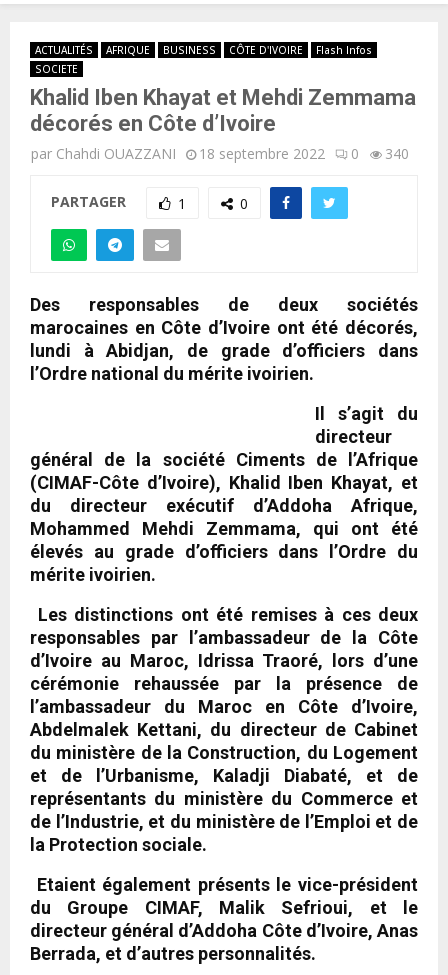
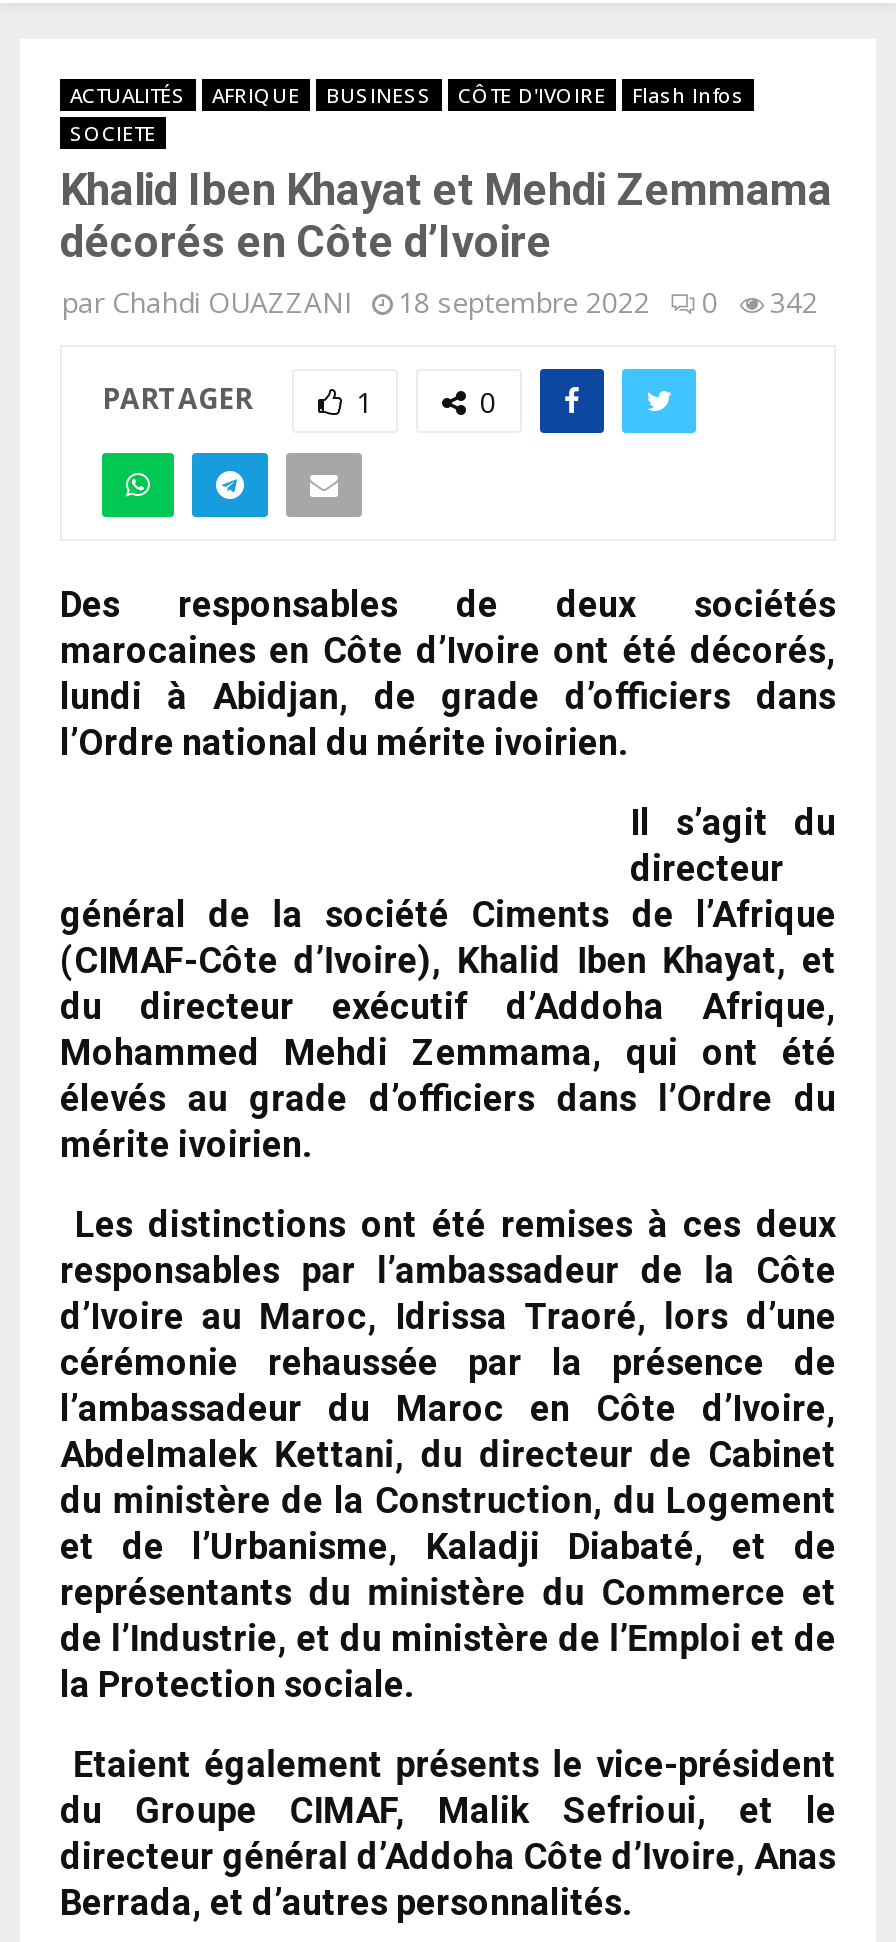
- par Chahdi OUAZZANI 18 septembre 2022 0 340
+ par Chahdi OUAZZANI 18 septembre 2022 0 342
